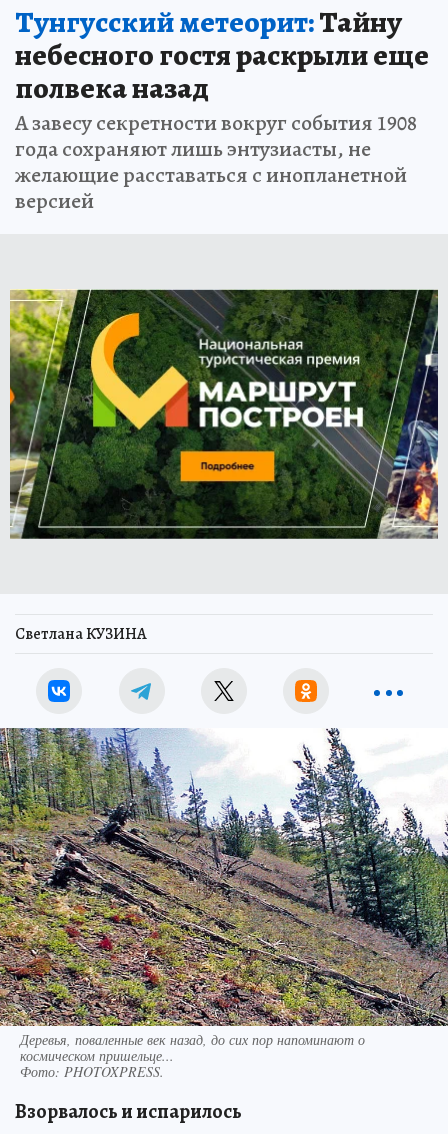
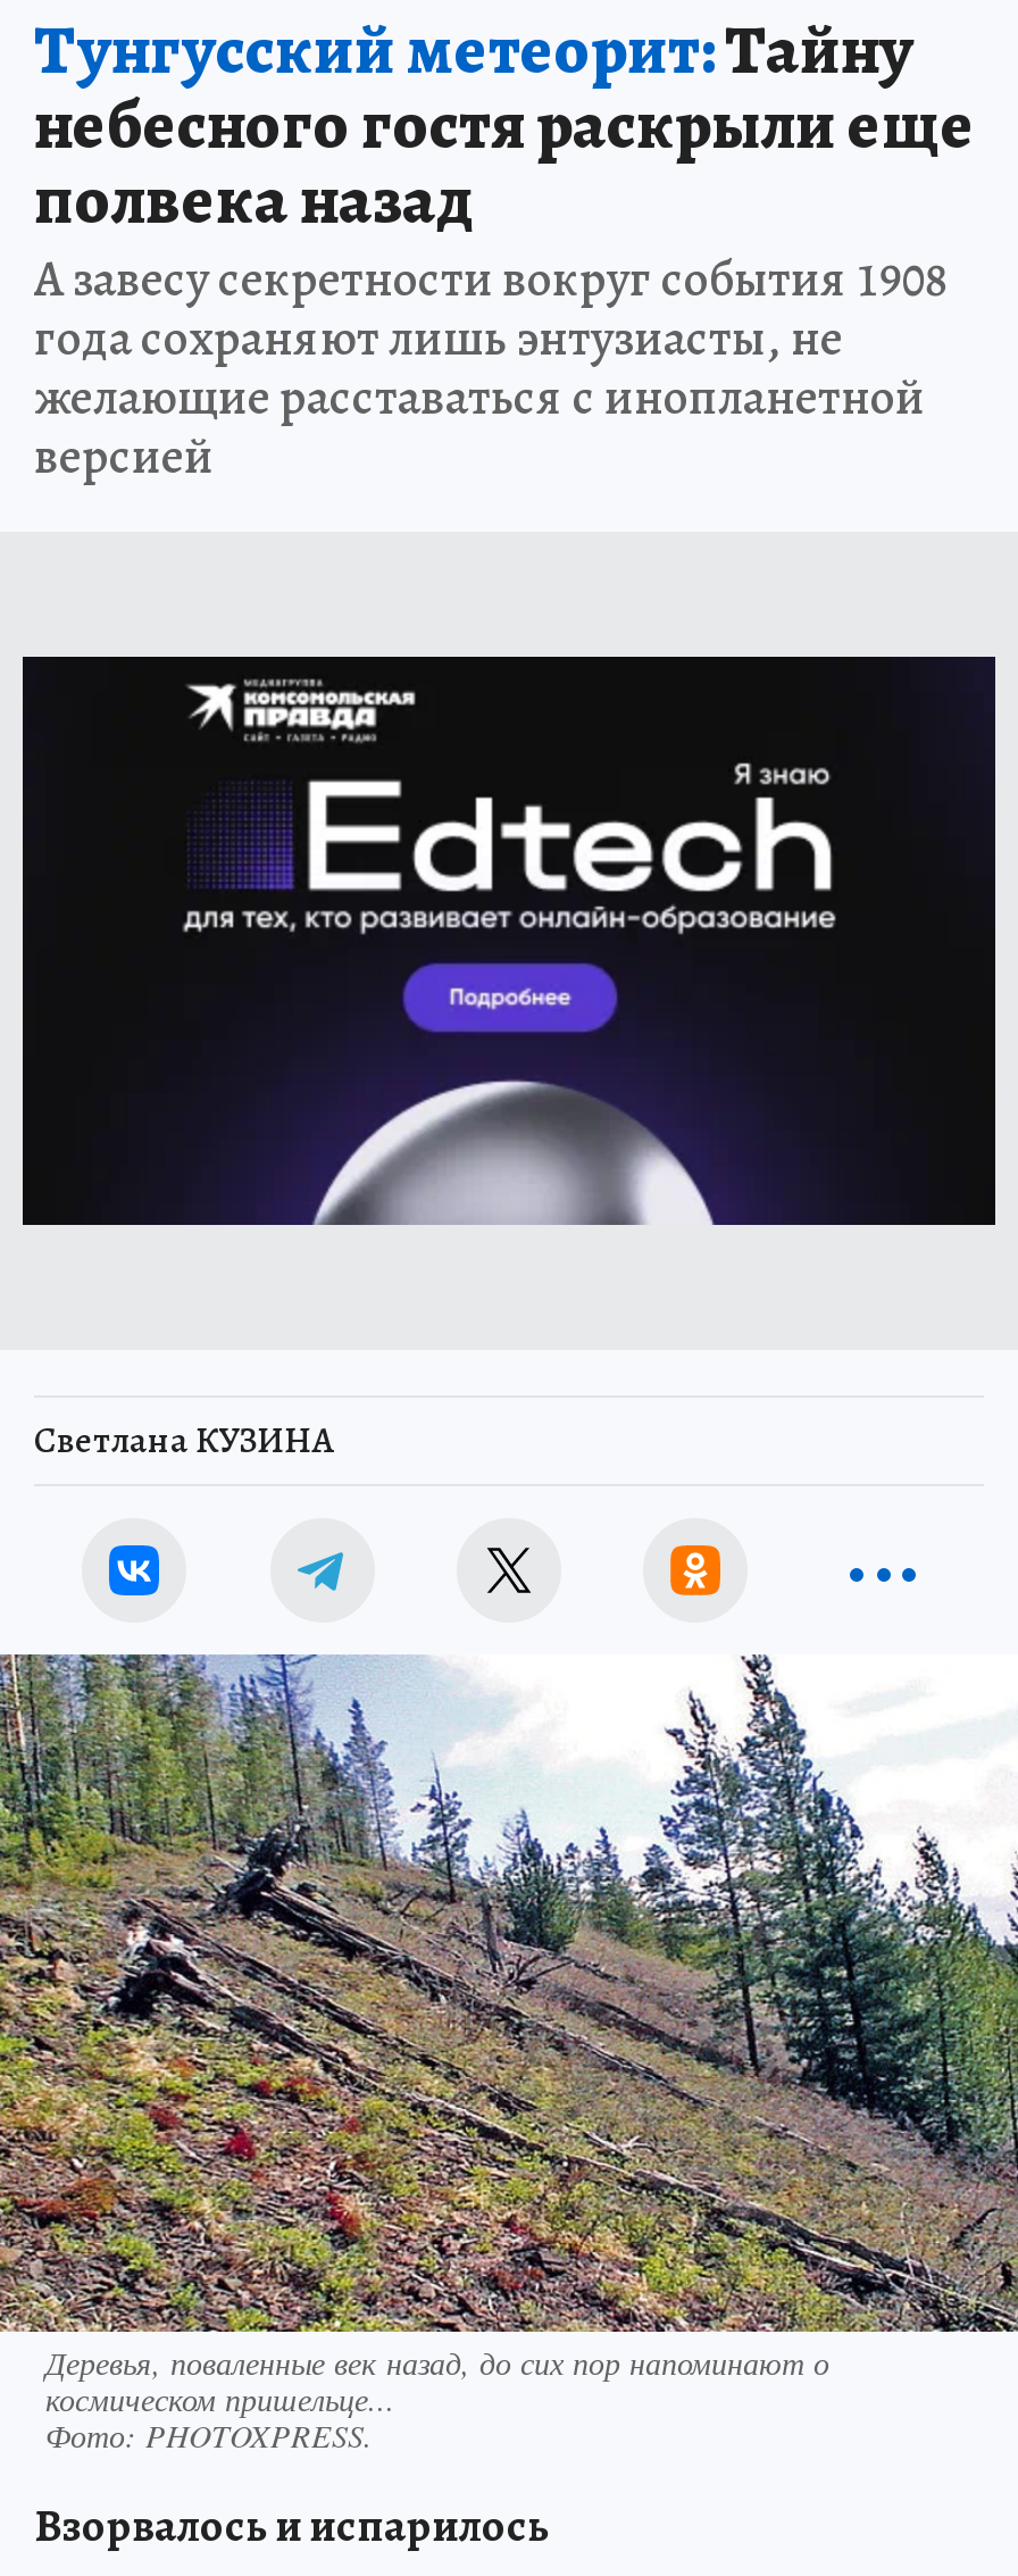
- [image]
+ [image]
